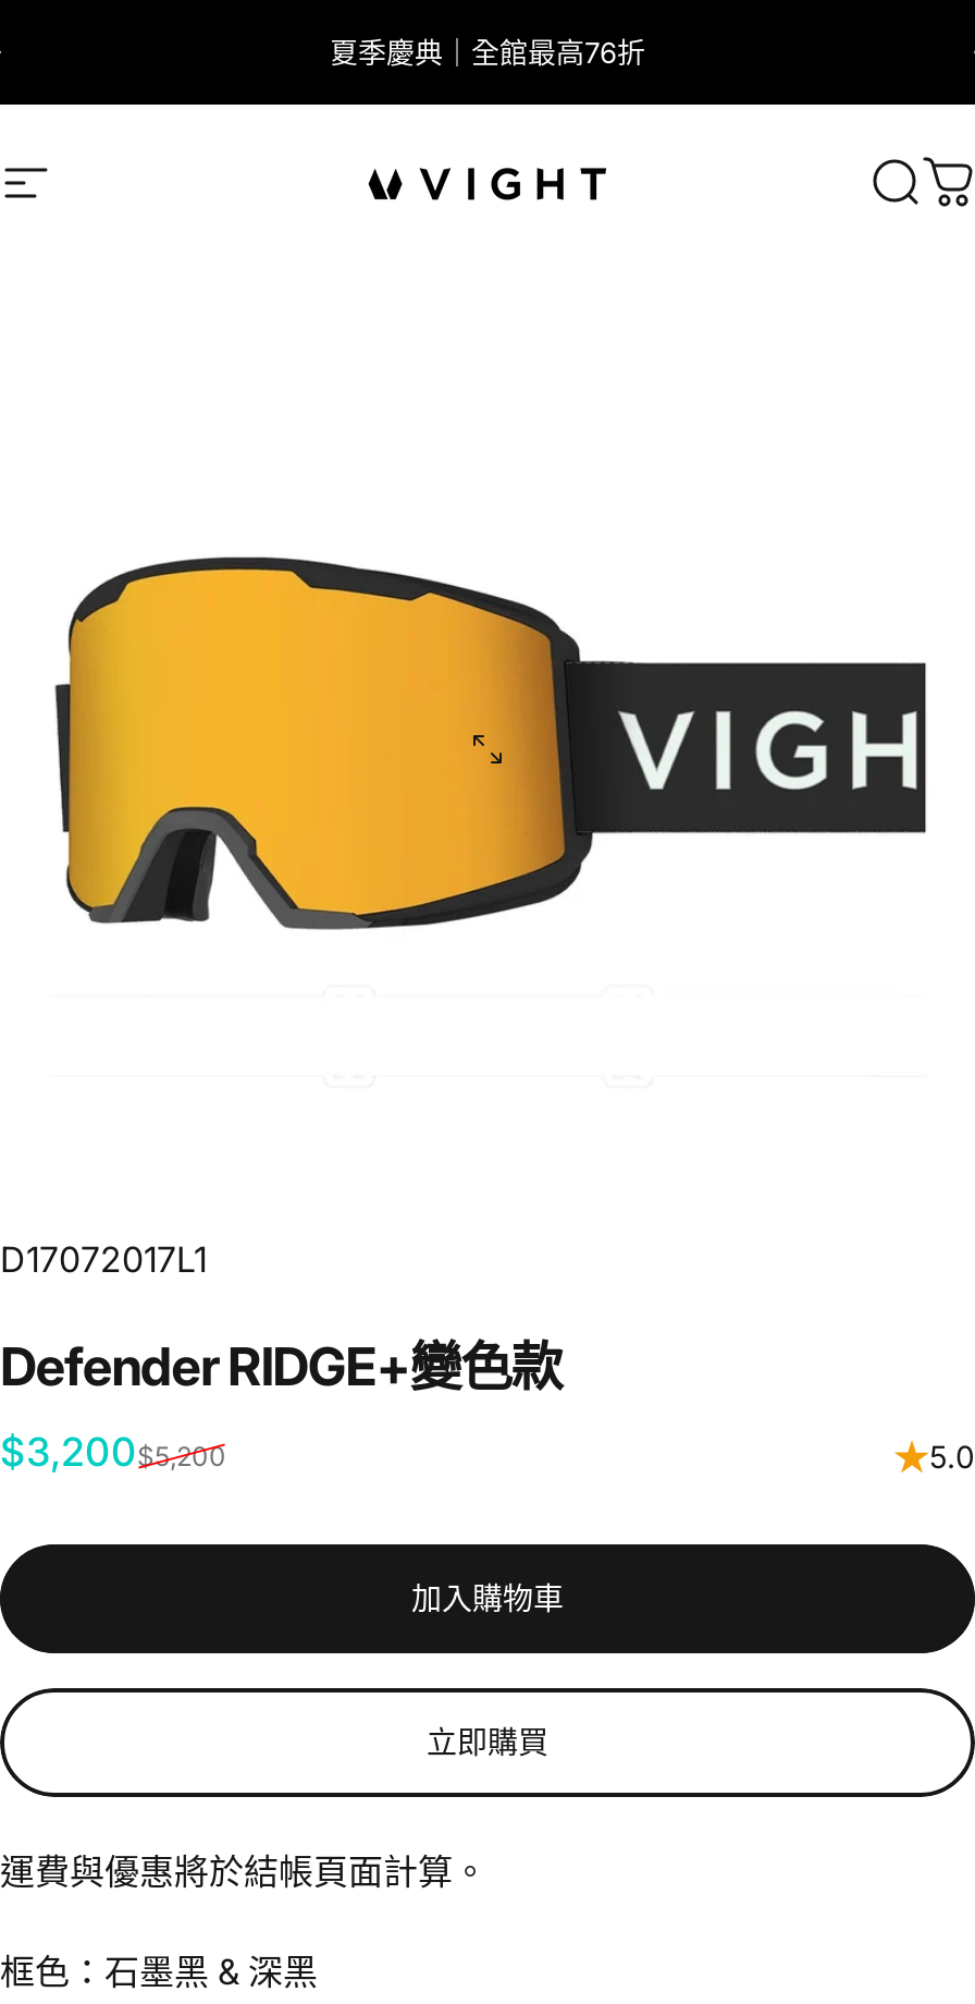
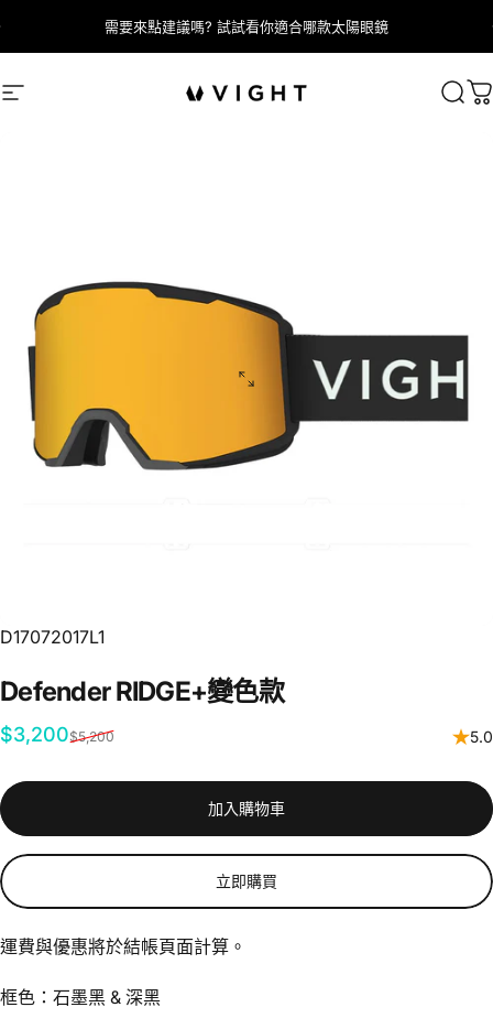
- 夏季慶典｜全館最高76折
+ 需要來點建議嗎? 試試看你適合哪款太陽眼鏡
